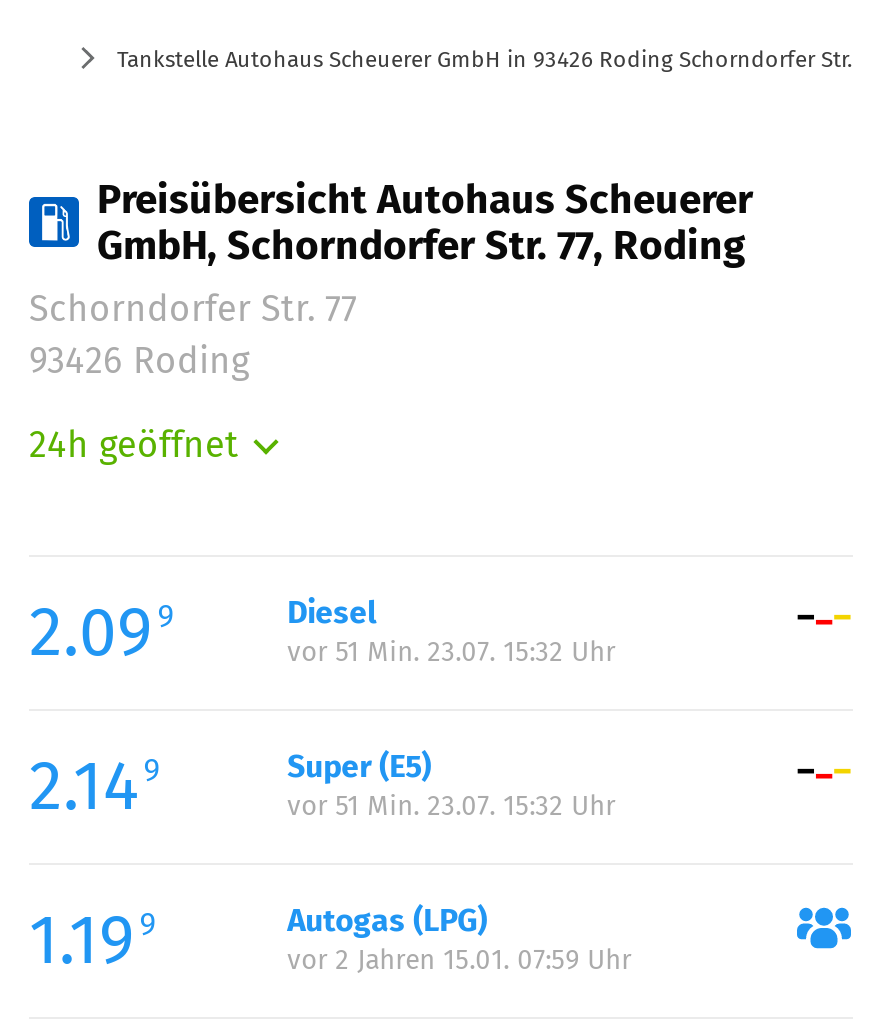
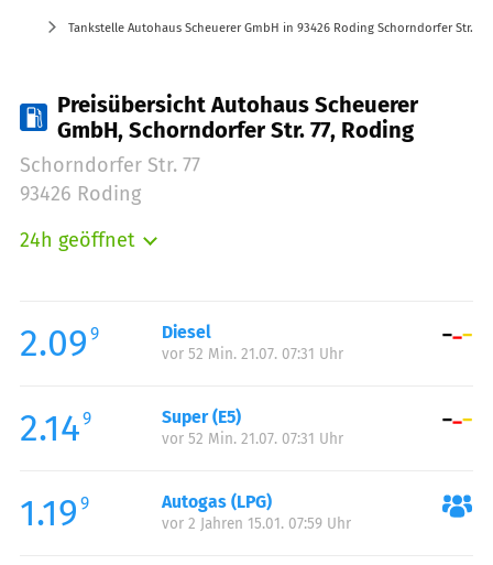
- vor 51 Min. 23.07. 15:32 Uhr
+ vor 52 Min. 21.07. 07:31 Uhr

- vor 51 Min. 23.07. 15:32 Uhr
+ vor 52 Min. 21.07. 07:31 Uhr
